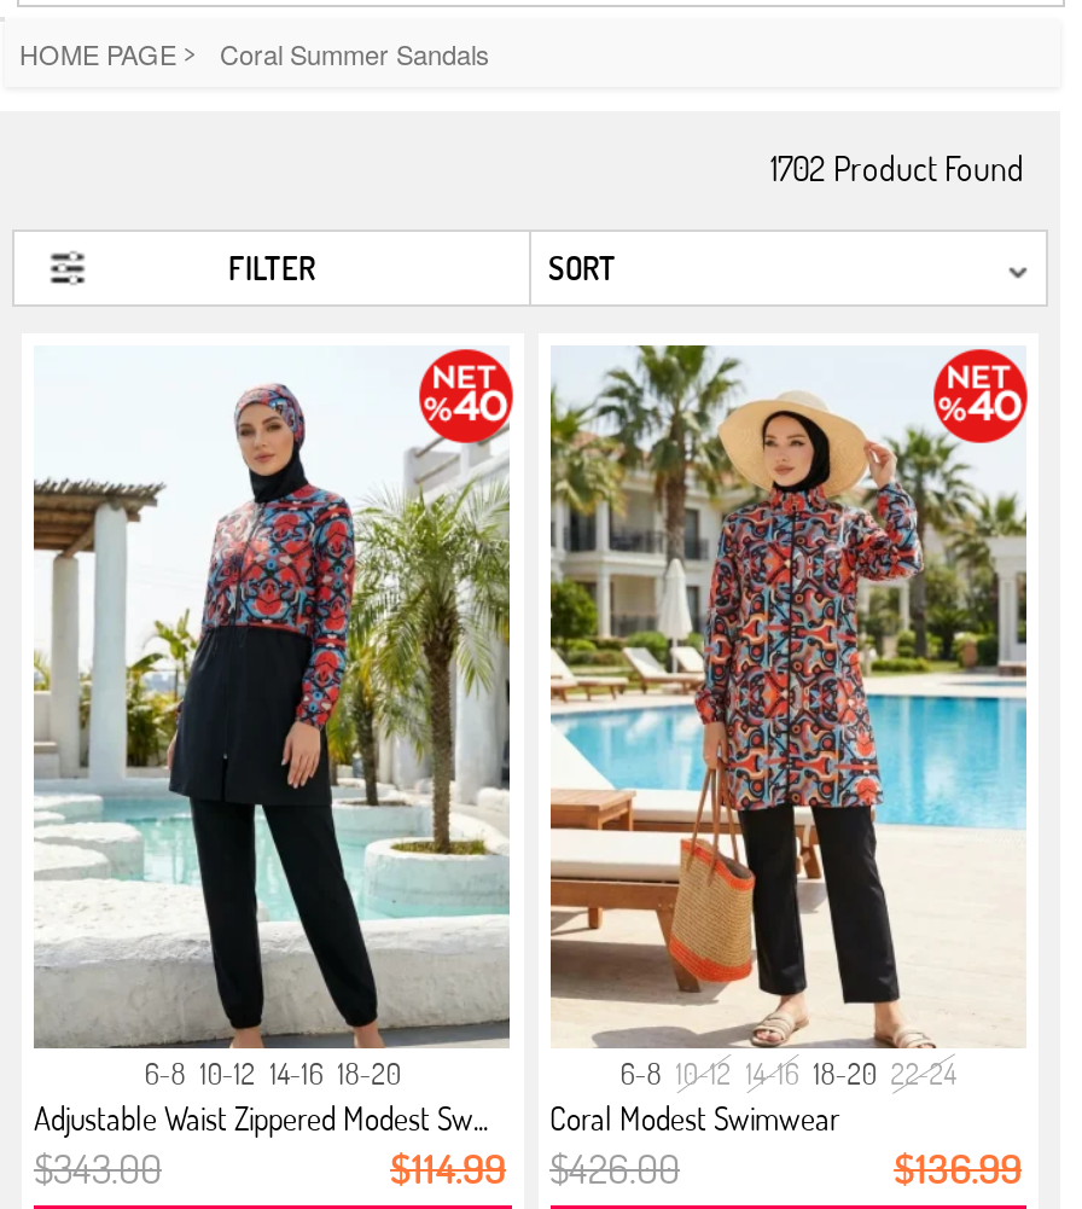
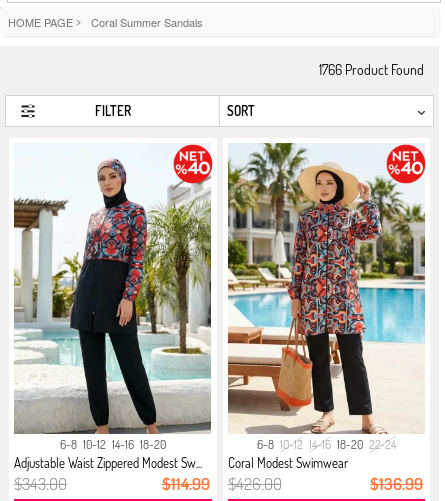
- 1702 Product Found
+ 1766 Product Found
